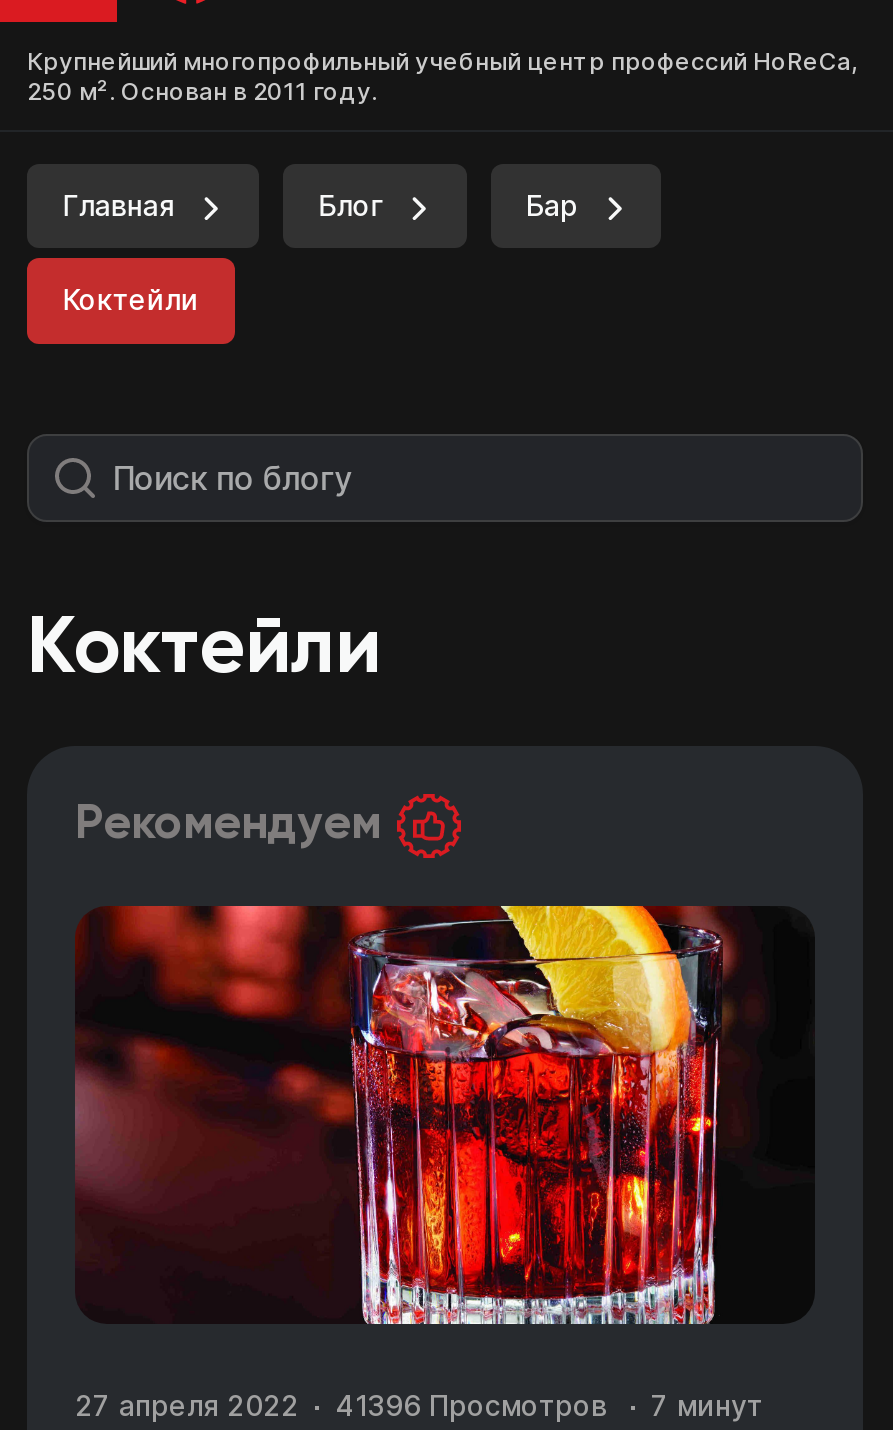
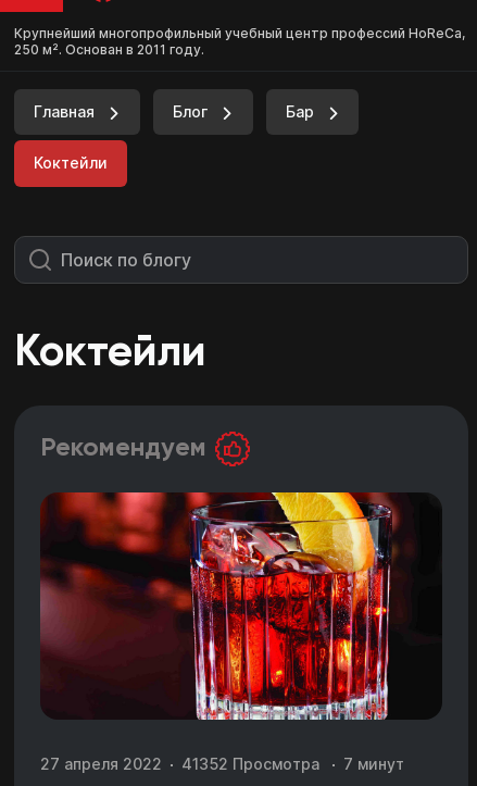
- 27 апреля 2022 41396 Просмотров 7 минут
+ 27 апреля 2022 41352 Просмотра 7 минут
